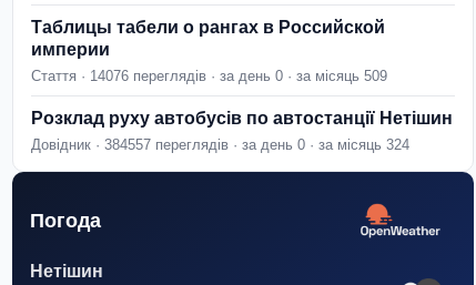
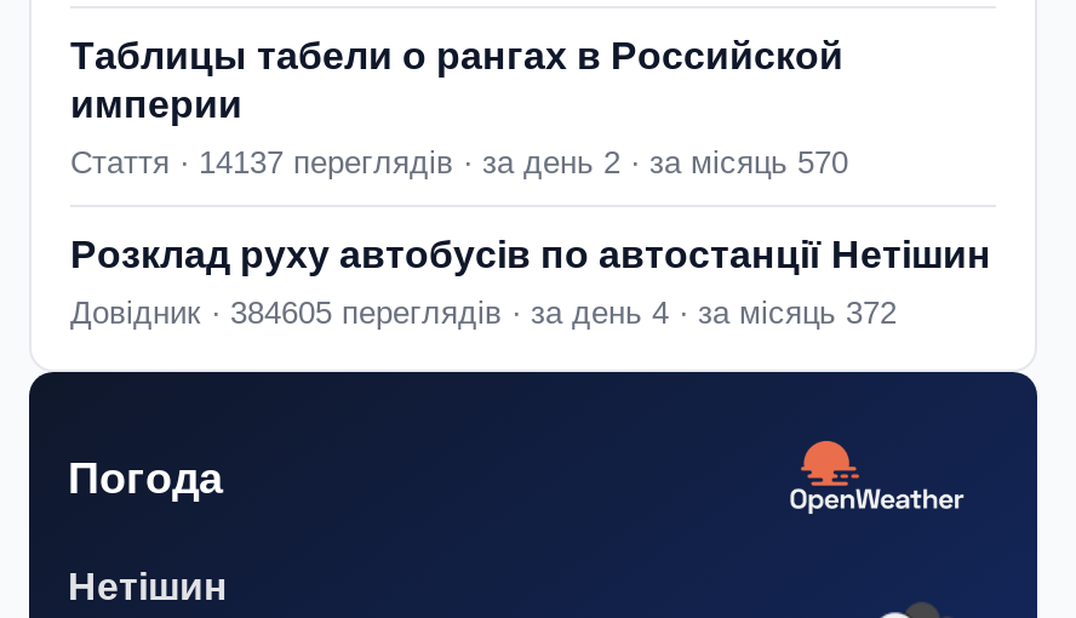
- Стаття · 14076 переглядів · за день 0 · за місяць 509
+ Стаття · 14137 переглядів · за день 2 · за місяць 570

- Довідник · 384557 переглядів · за день 0 · за місяць 324
+ Довідник · 384605 переглядів · за день 4 · за місяць 372
